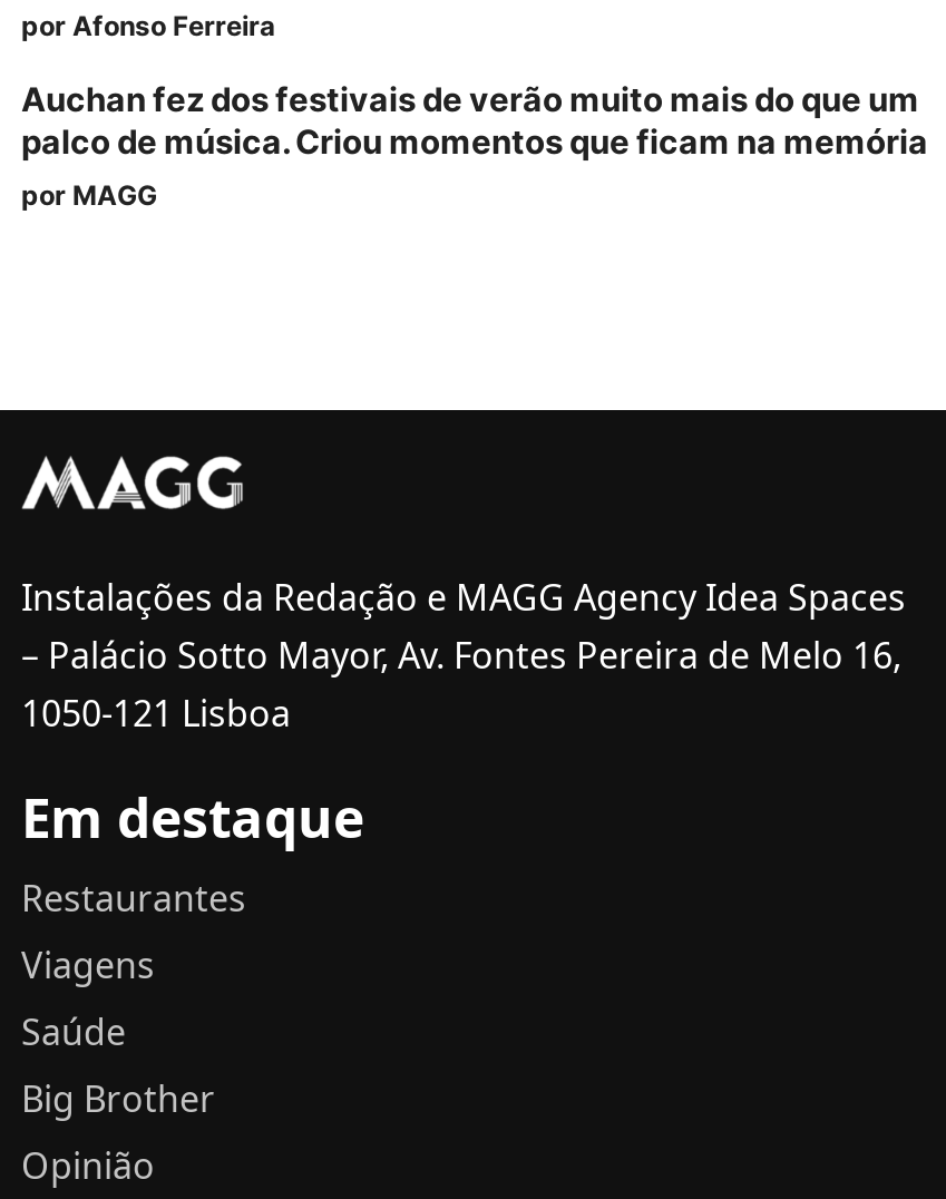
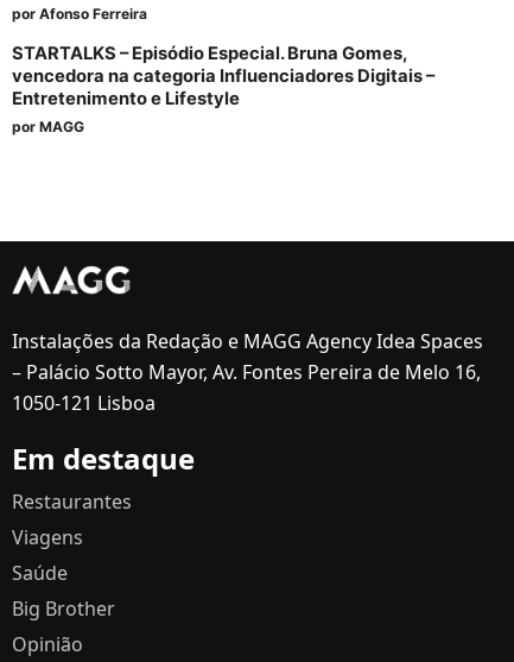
- Auchan fez dos festivais de verão muito mais do que um
- palco de música. Criou momentos que ficam na memória
+ STARTALKS – Episódio Especial. Bruna Gomes,
+ vencedora na categoria Influenciadores Digitais –
+ Entretenimento e Lifestyle
